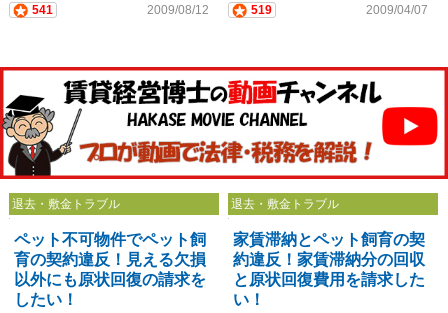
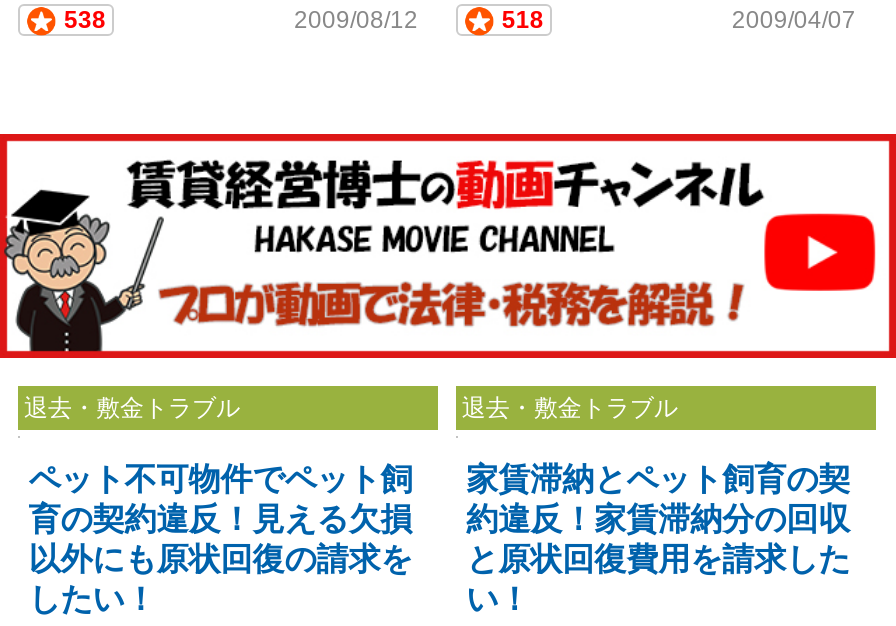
- 541
+ 538

- 519
+ 518
